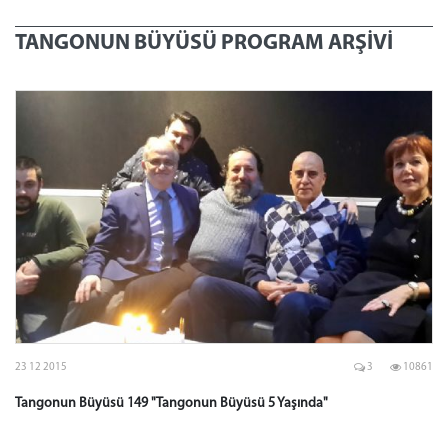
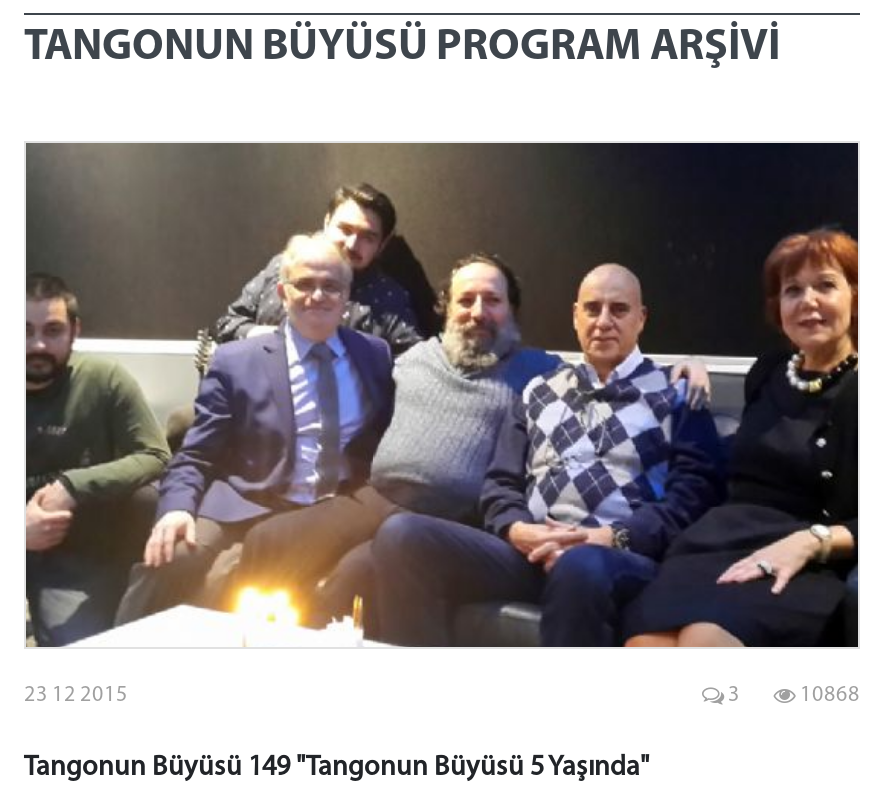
- 10861
+ 10868
